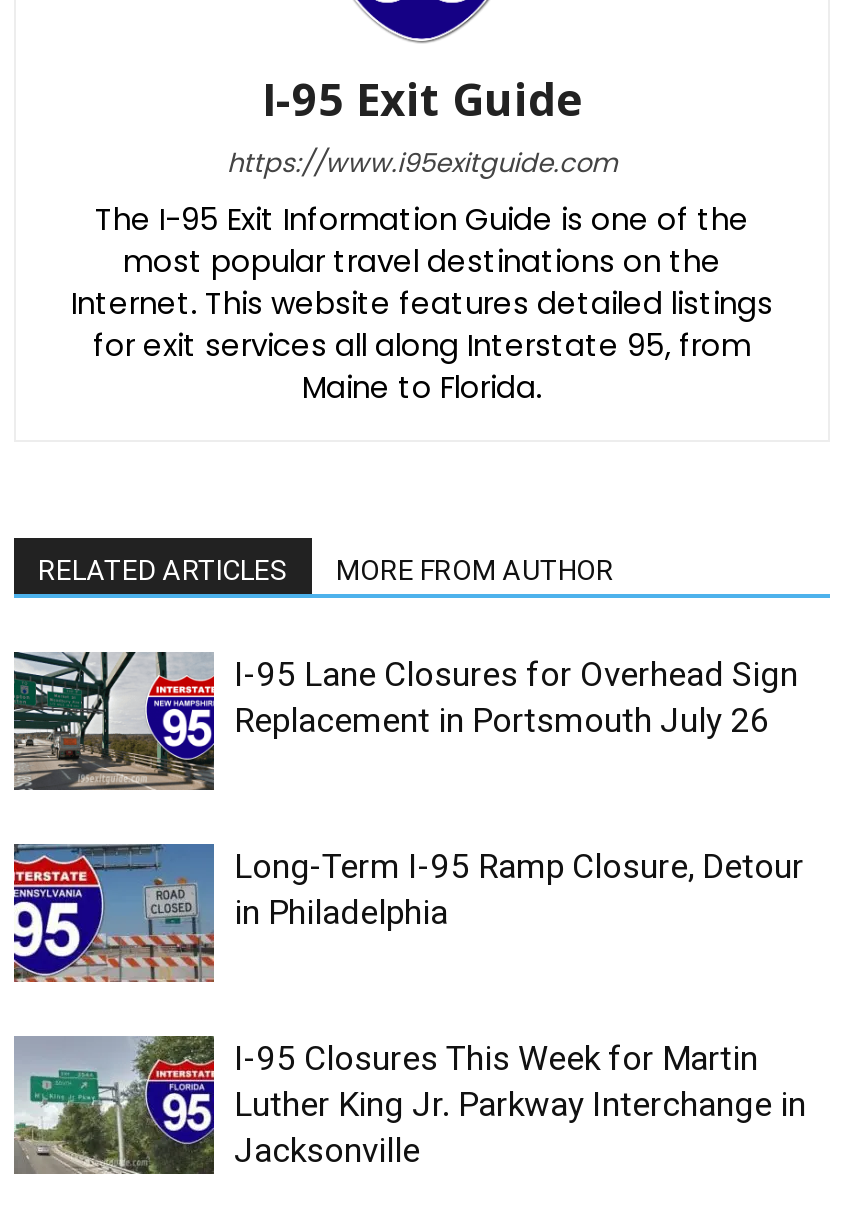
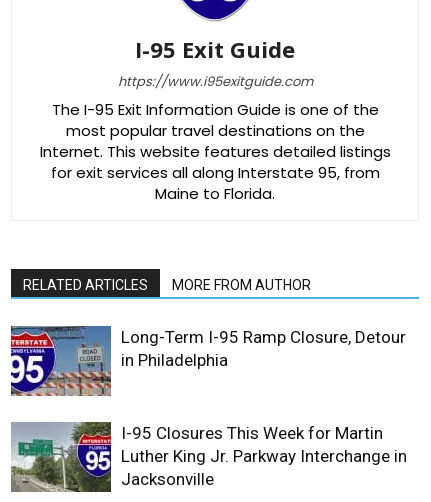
- [image]
- I-95 Lane Closures for Overhead Sign
- Replacement in Portsmouth July 26
